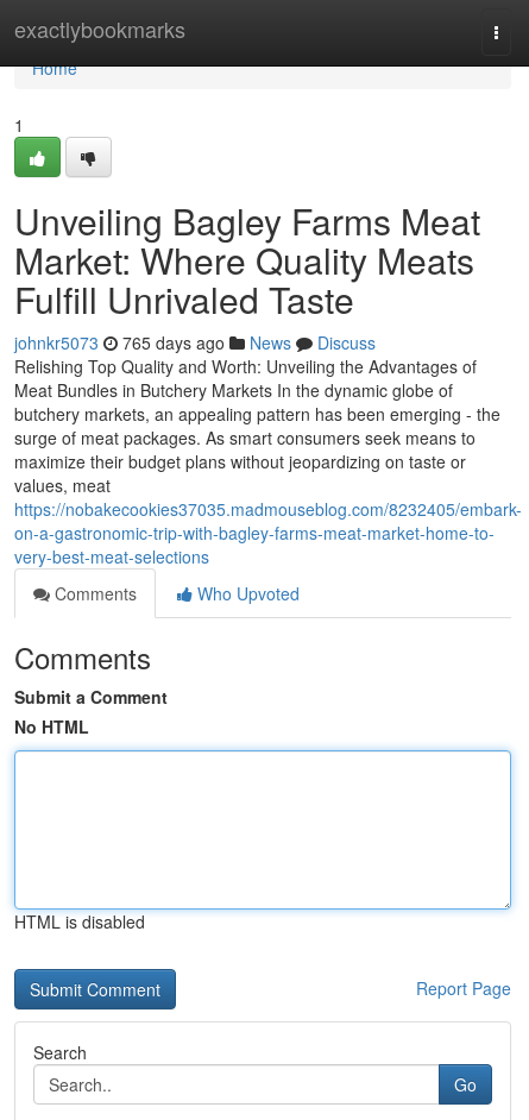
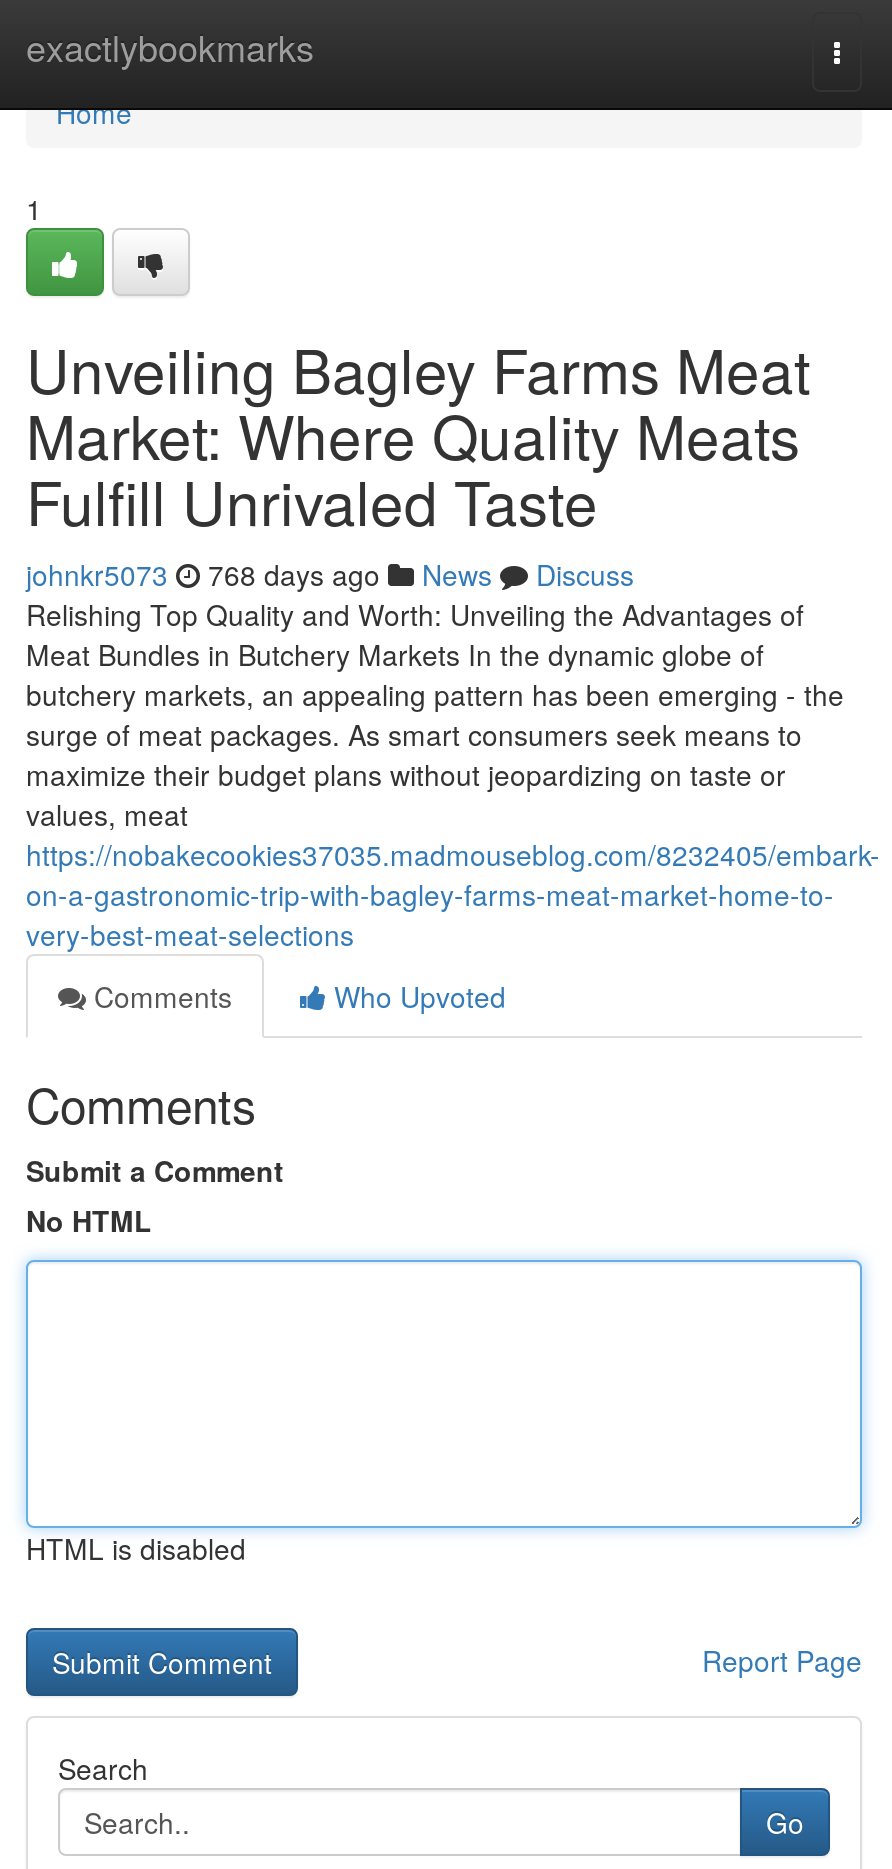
- johnkr5073 765 days ago News Discuss
+ johnkr5073 768 days ago News Discuss
